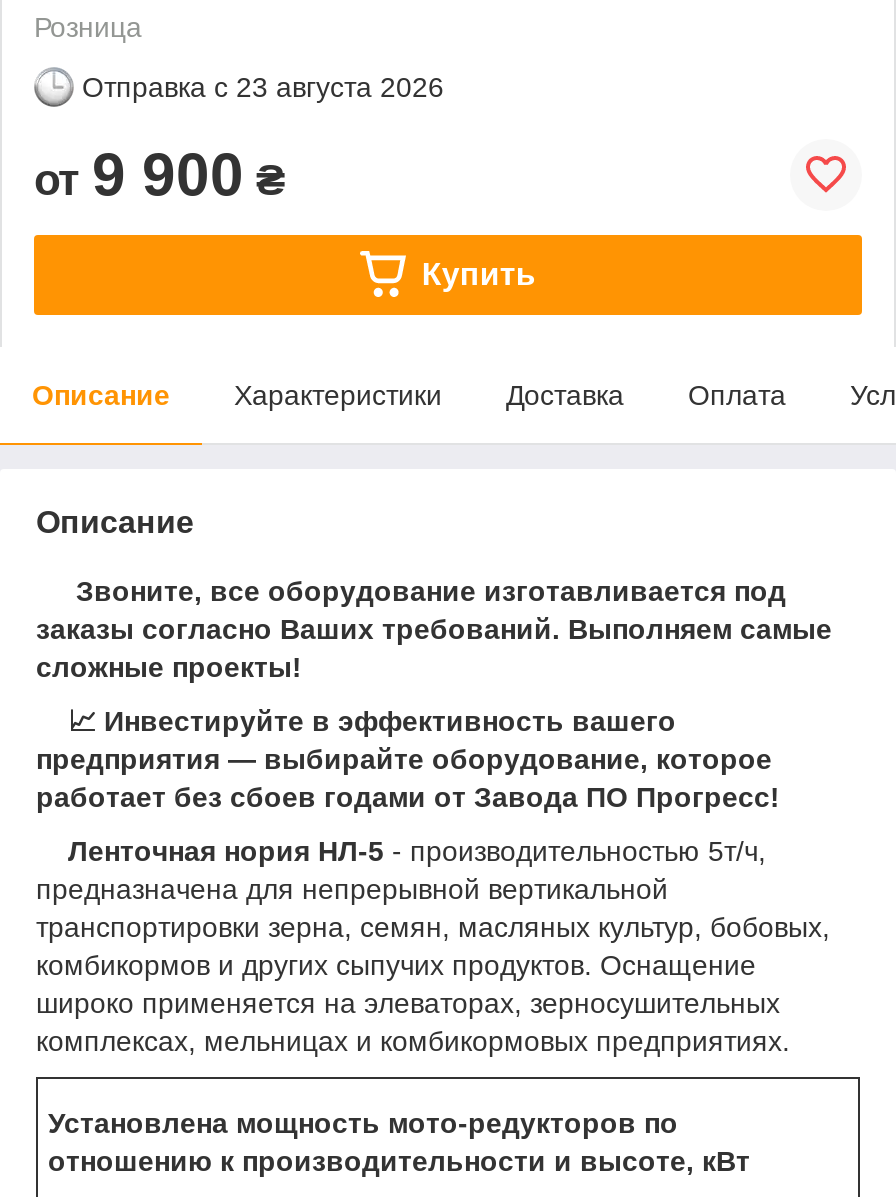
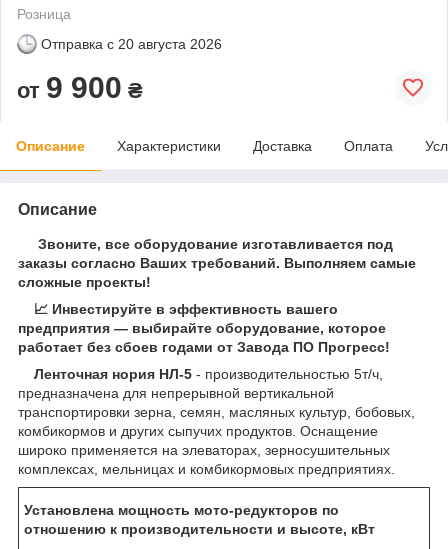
- Отправка с 23 августа 2026
+ Отправка с 20 августа 2026

- Купить
